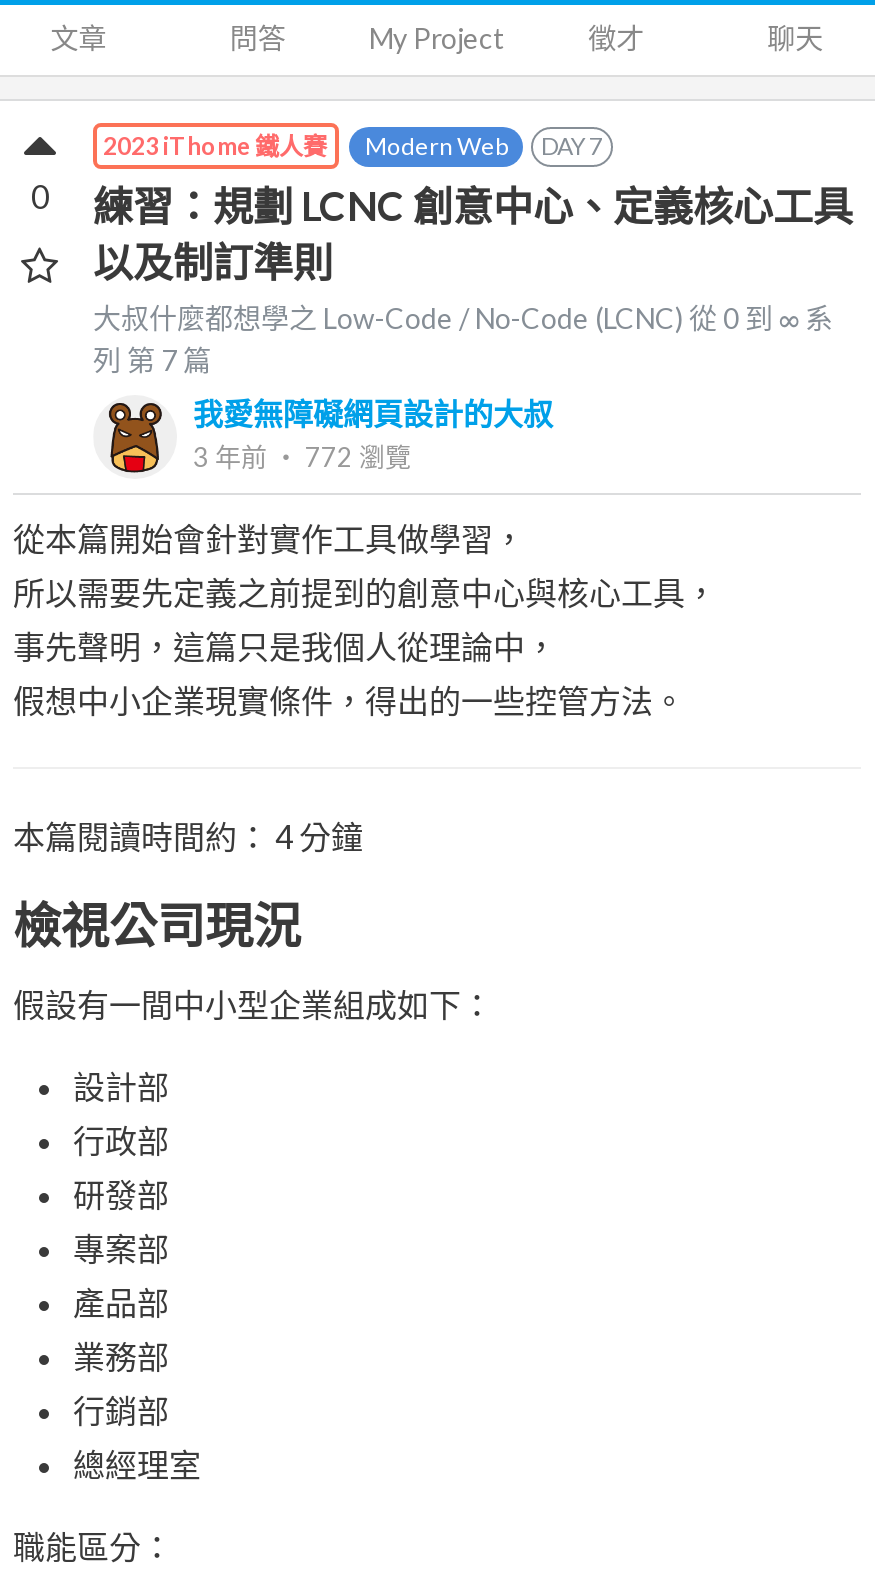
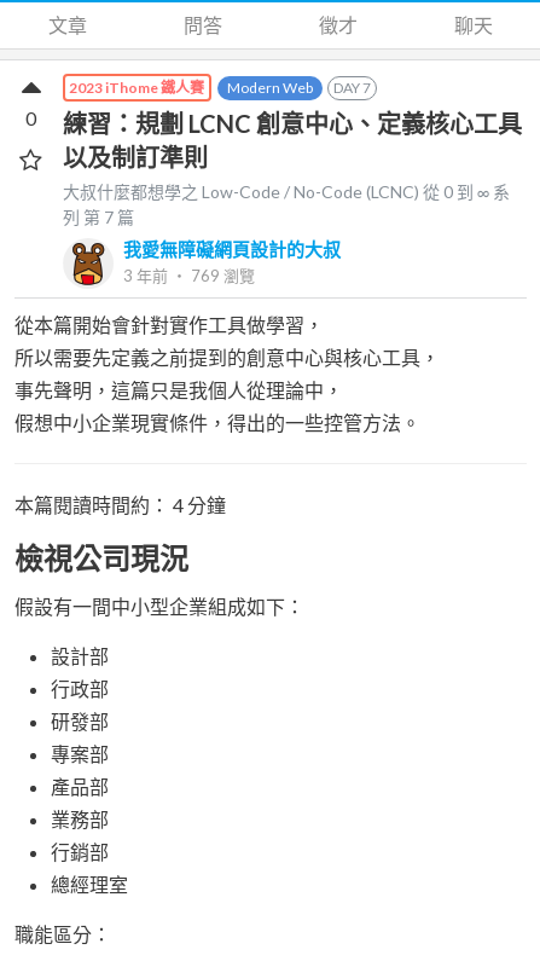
- My Project

- 3 年前‧ 772瀏覽
+ 3 年前‧ 769瀏覽
